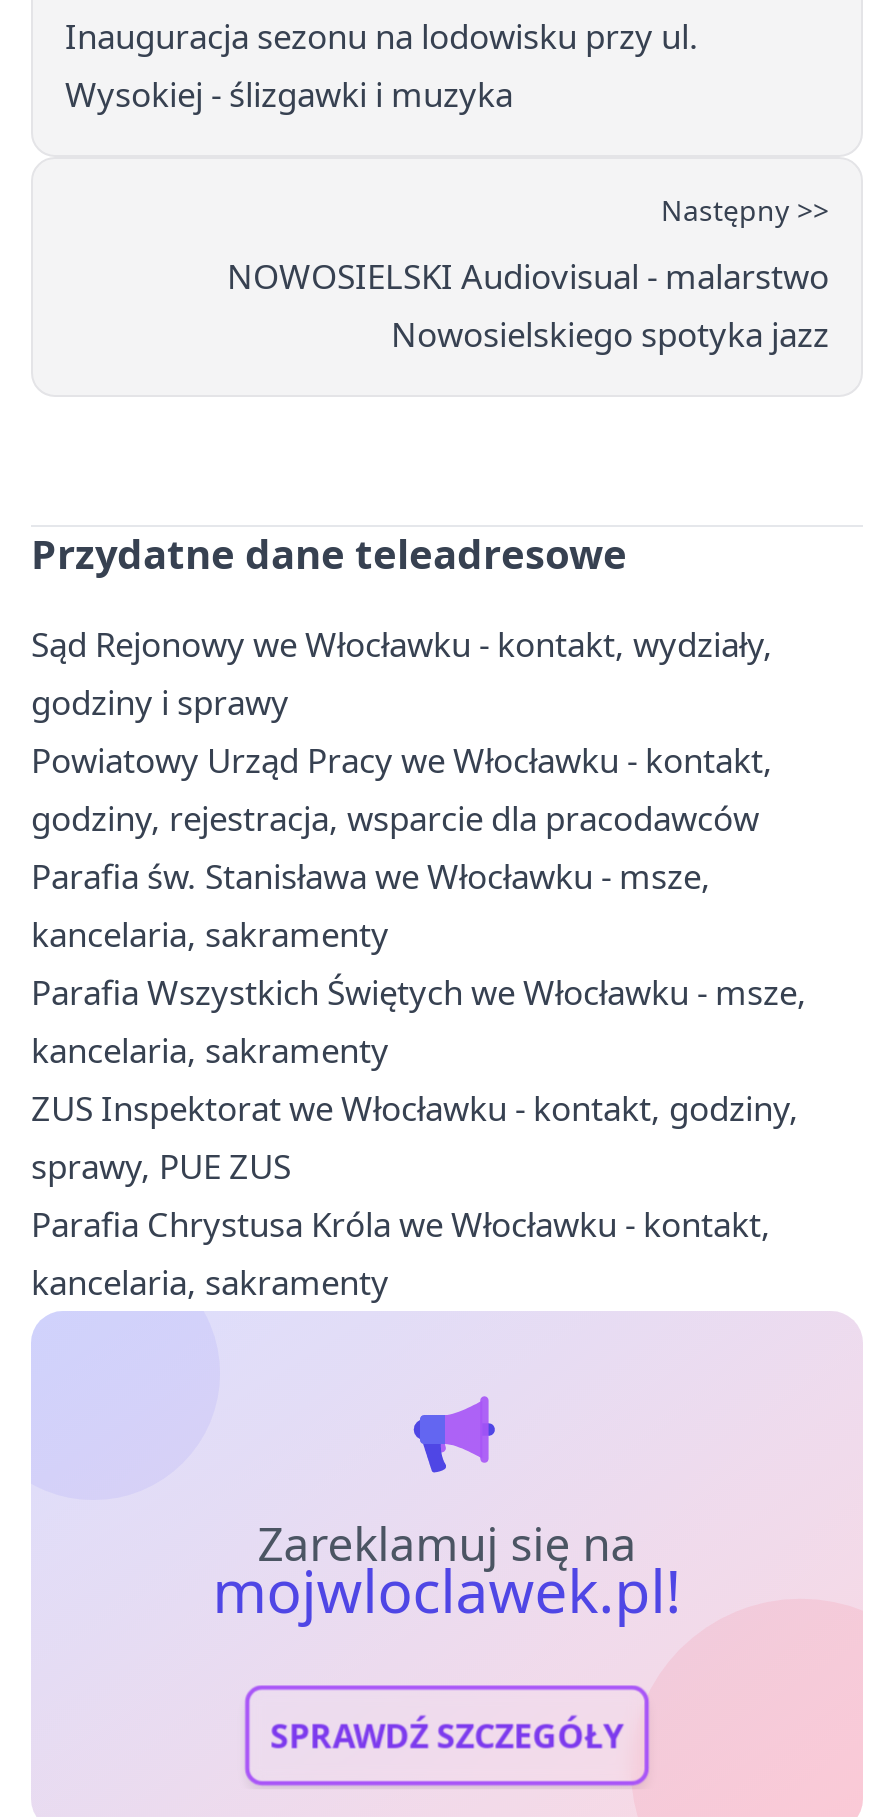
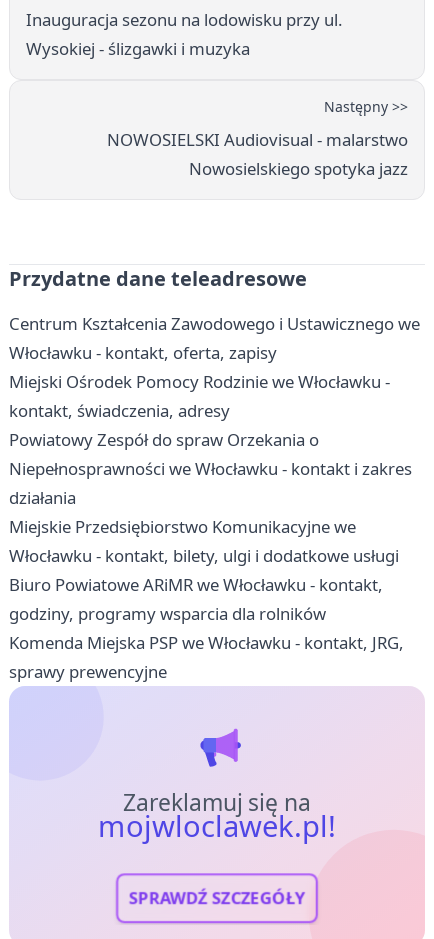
- Sąd Rejonowy we Włocławku - kontakt, wydziały,
- godziny i sprawy
- Powiatowy Urząd Pracy we Włocławku - kontakt,
- godziny, rejestracja, wsparcie dla pracodawców
- Parafia św. Stanisława we Włocławku - msze,
- kancelaria, sakramenty
- Parafia Wszystkich Świętych we Włocławku - msze,
- kancelaria, sakramenty
- ZUS Inspektorat we Włocławku - kontakt, godziny,
- sprawy, PUE ZUS
- Parafia Chrystusa Króla we Włocławku - kontakt,
- kancelaria, sakramenty
+ Centrum Kształcenia Zawodowego i Ustawicznego we
+ Włocławku - kontakt, oferta, zapisy
+ Miejski Ośrodek Pomocy Rodzinie we Włocławku -
+ kontakt, świadczenia, adresy
+ Powiatowy Zespół do spraw Orzekania o
+ Niepełnosprawności we Włocławku - kontakt i zakres
+ działania
+ Miejskie Przedsiębiorstwo Komunikacyjne we
+ Włocławku - kontakt, bilety, ulgi i dodatkowe usługi
+ Biuro Powiatowe ARiMR we Włocławku - kontakt,
+ godziny, programy wsparcia dla rolników
+ Komenda Miejska PSP we Włocławku - kontakt, JRG,
+ sprawy prewencyjne
